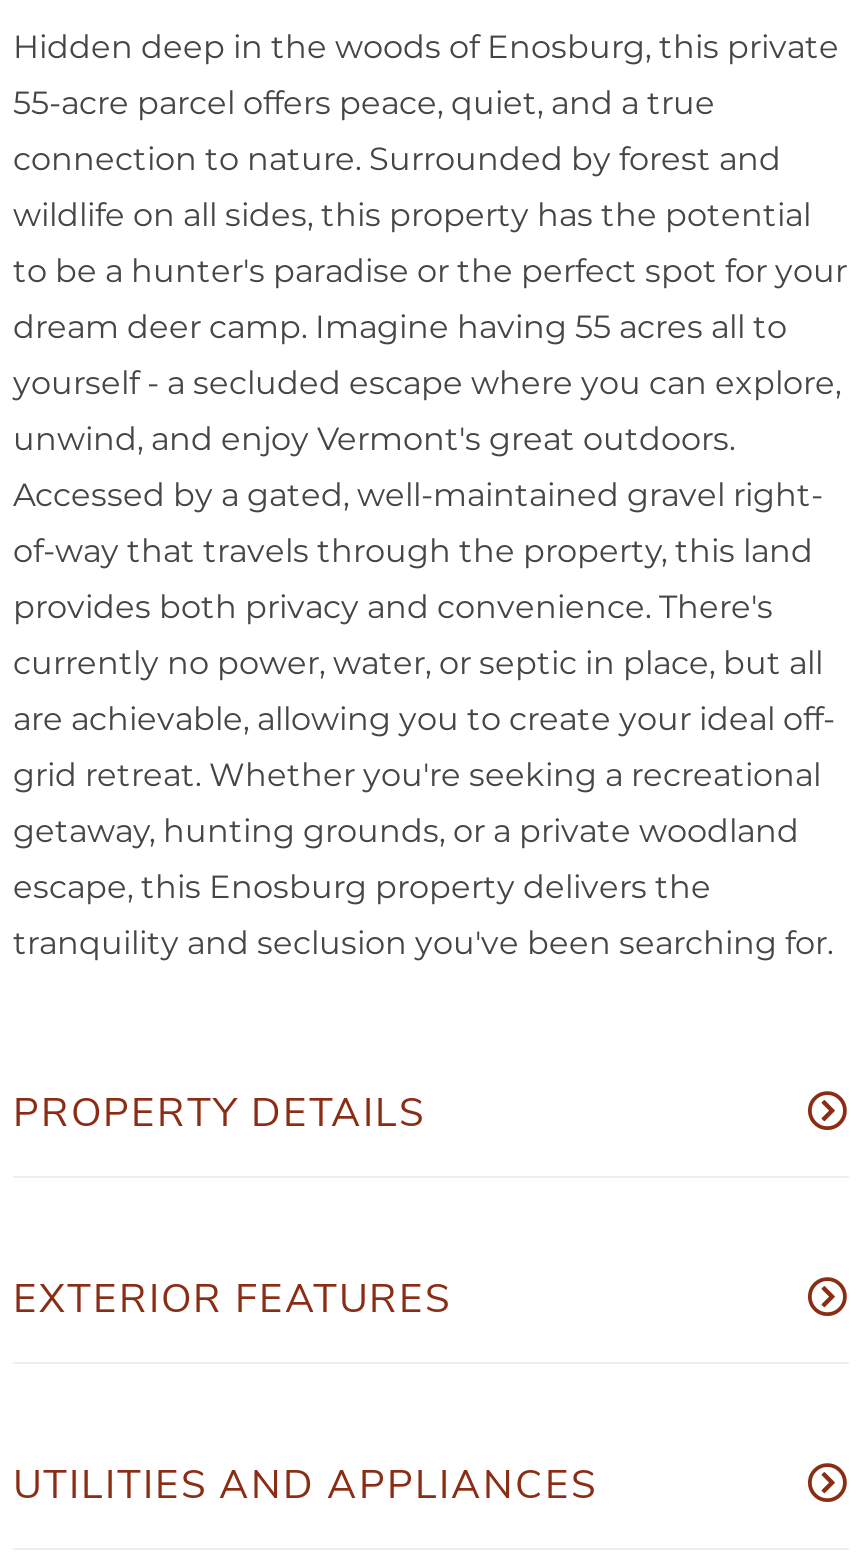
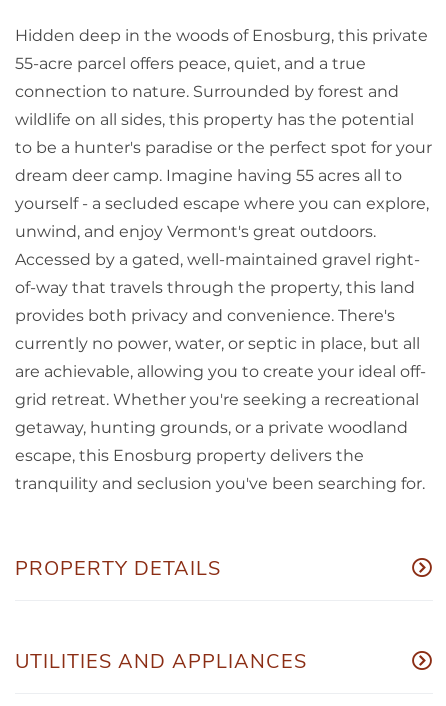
- EXTERIOR FEATURES
